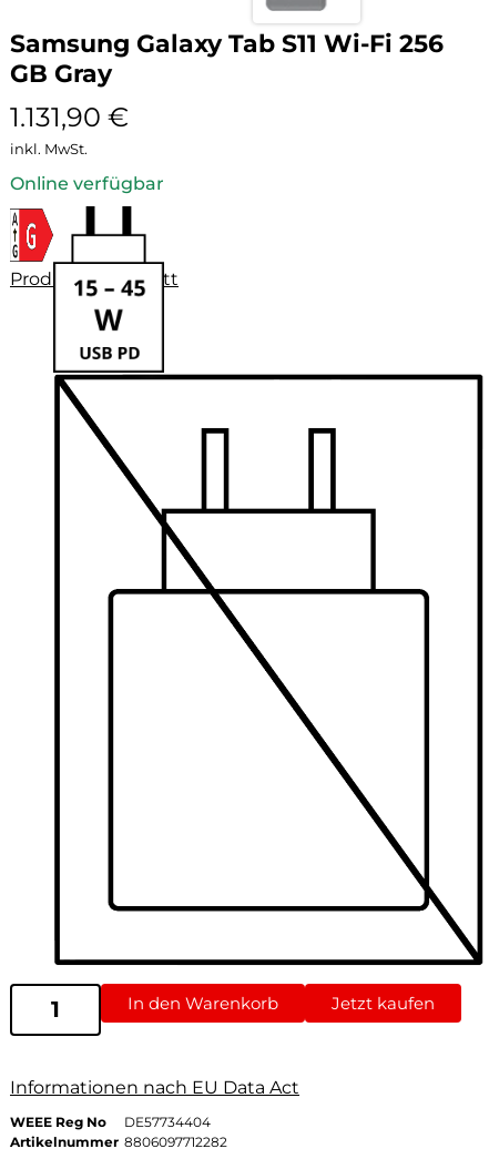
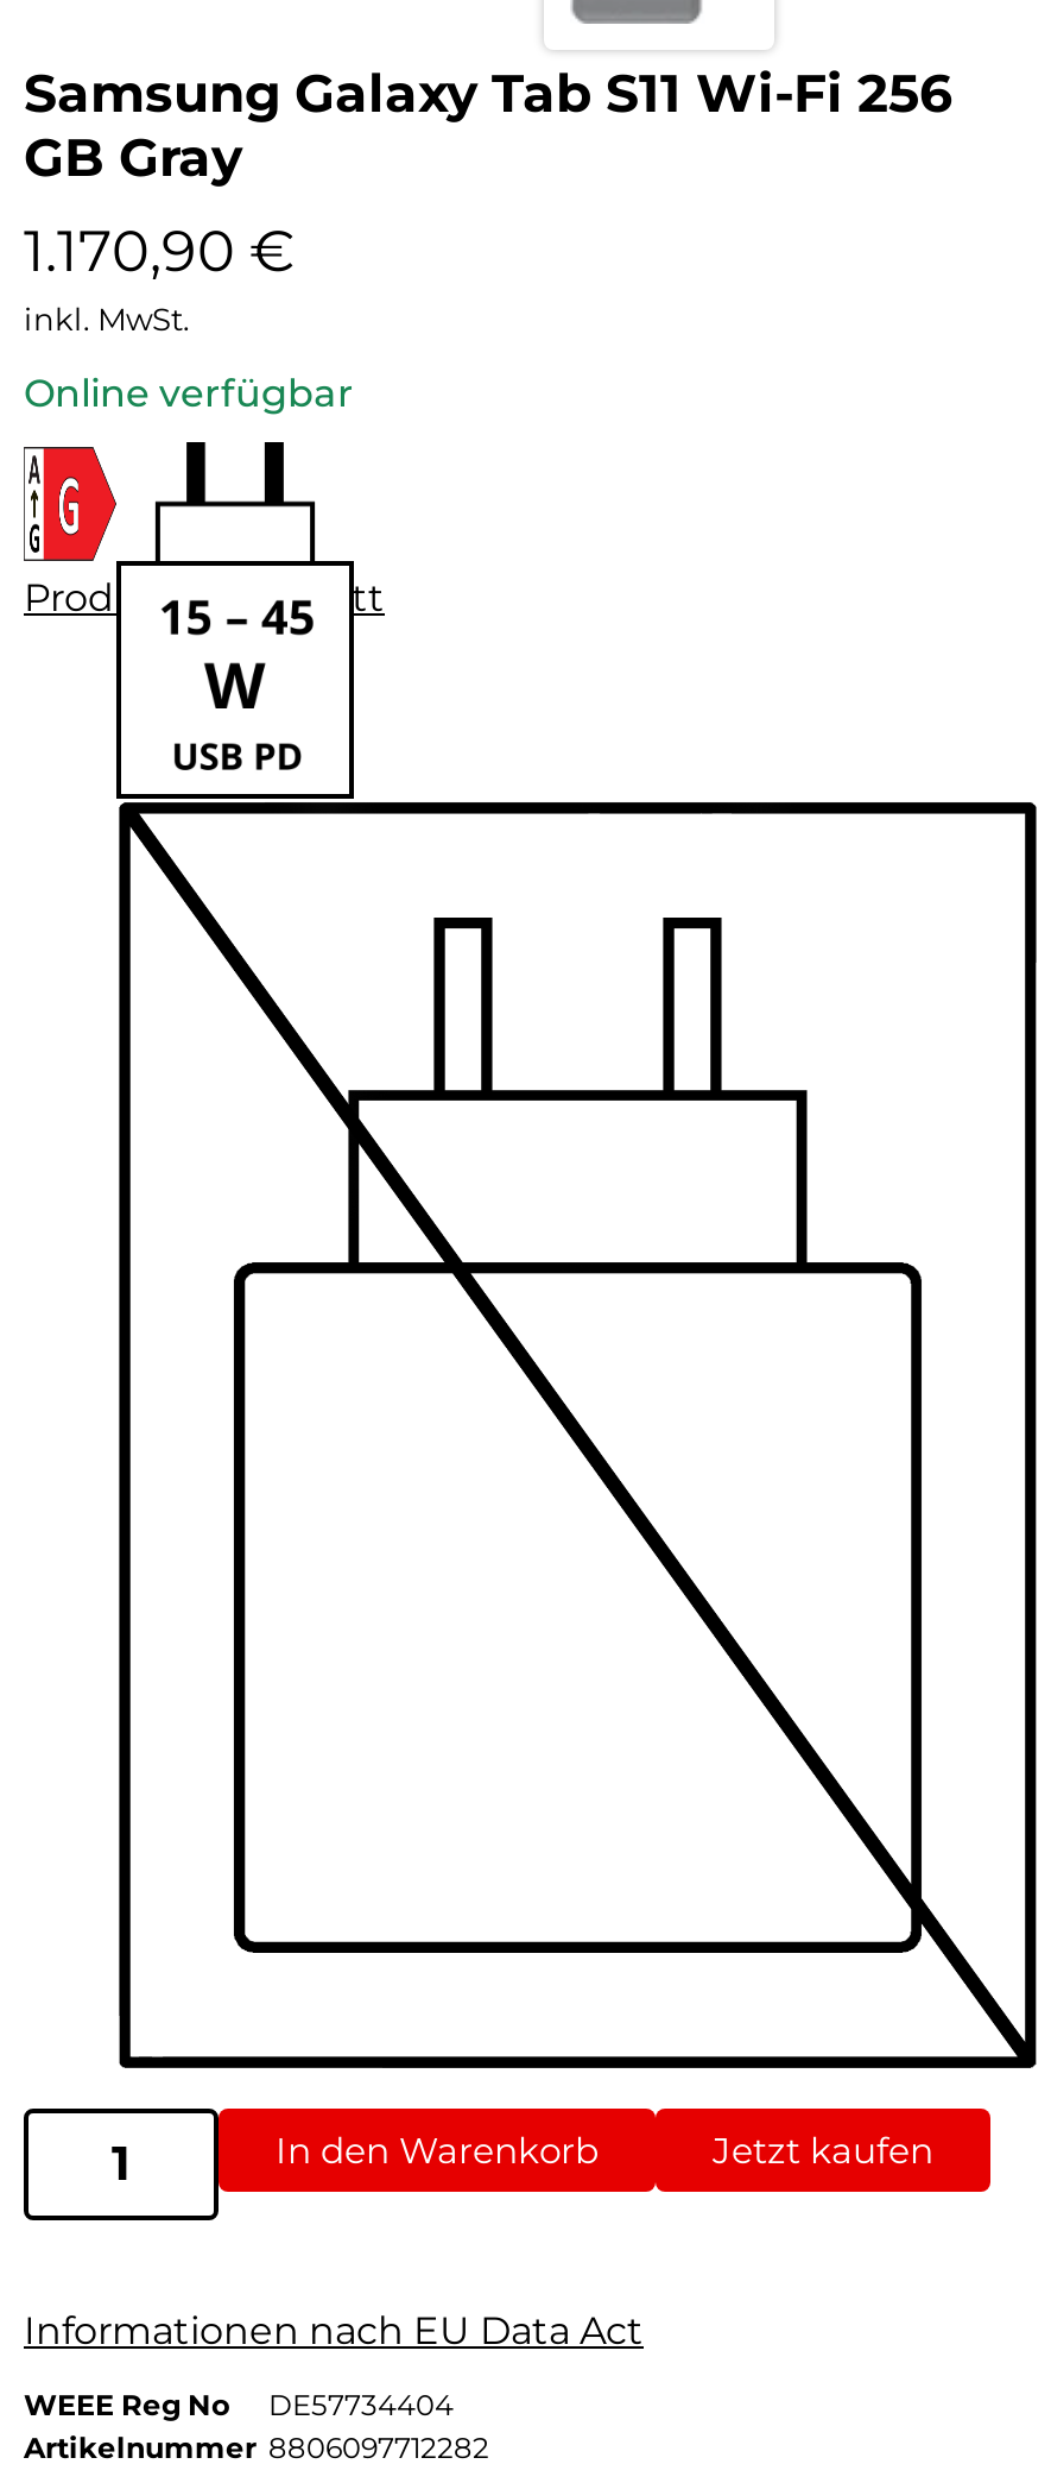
- 1.131,90 €
+ 1.170,90 €
